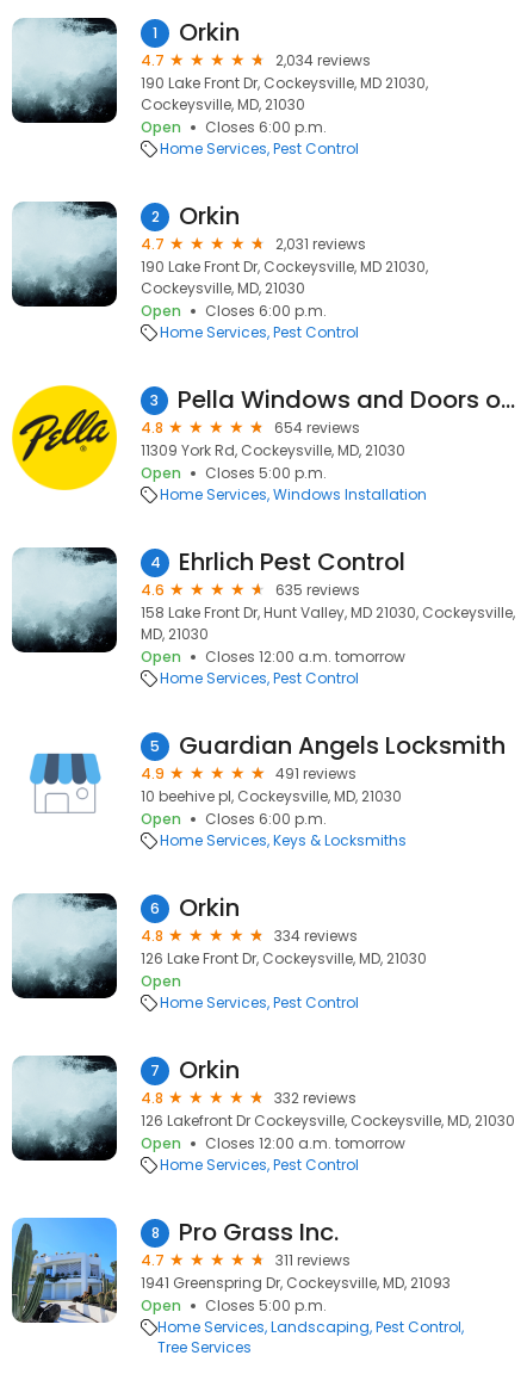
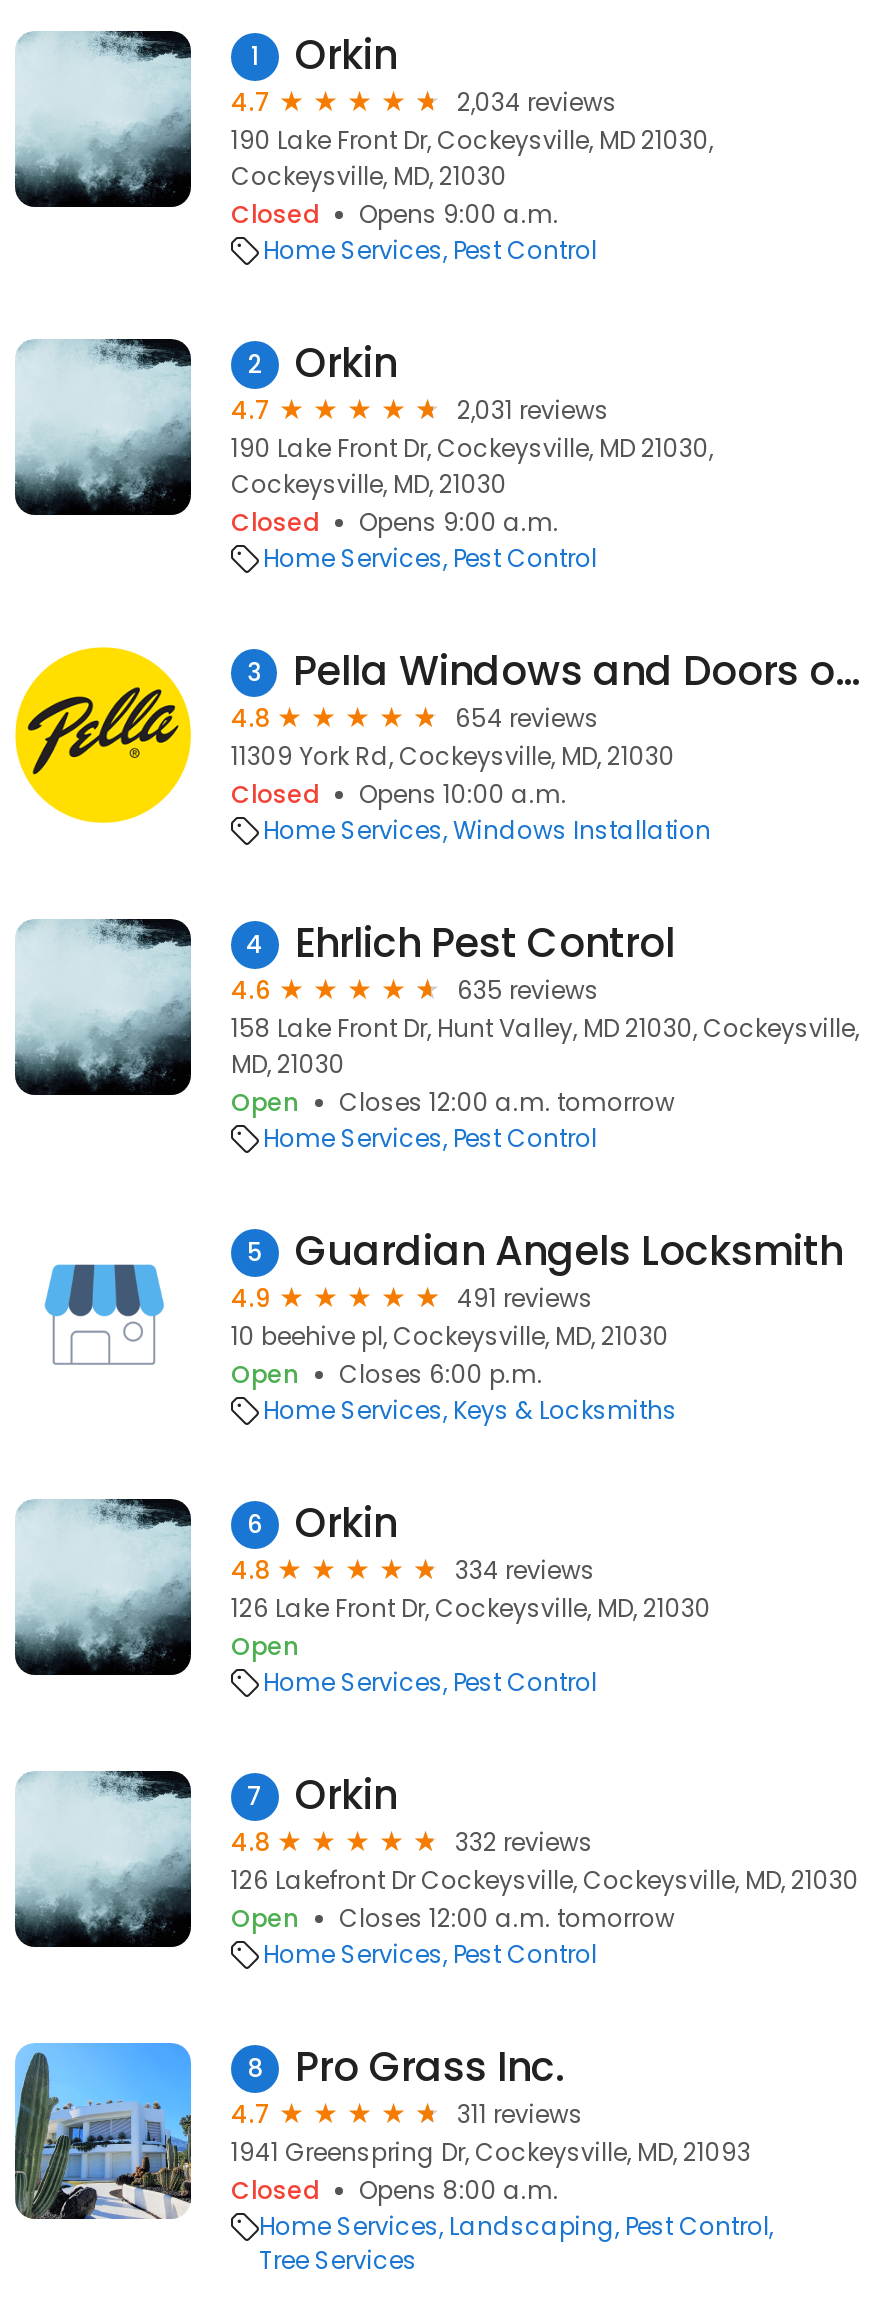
- Open
- Closes 6:00 p.m.
+ Closed
+ Opens 9:00 a.m.

- Open
- Closes 6:00 p.m.
+ Closed
+ Opens 9:00 a.m.

- Open
- Closes 5:00 p.m.
+ Closed
+ Opens 10:00 a.m.

- Open
- Closes 5:00 p.m.
+ Closed
+ Opens 8:00 a.m.
